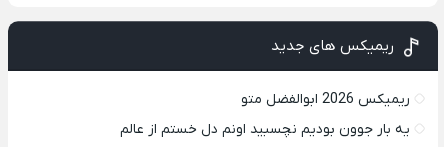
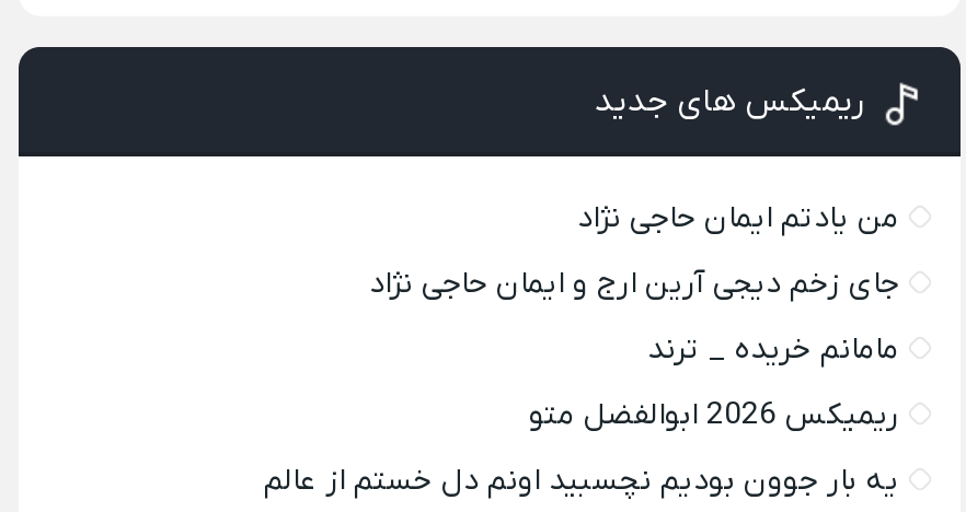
+ من یادتم ایمان حاجی نژاد
+ جای زخم دیجی آرین ارج و ایمان حاجی نژاد
+ مامانم خریده _ ترند
